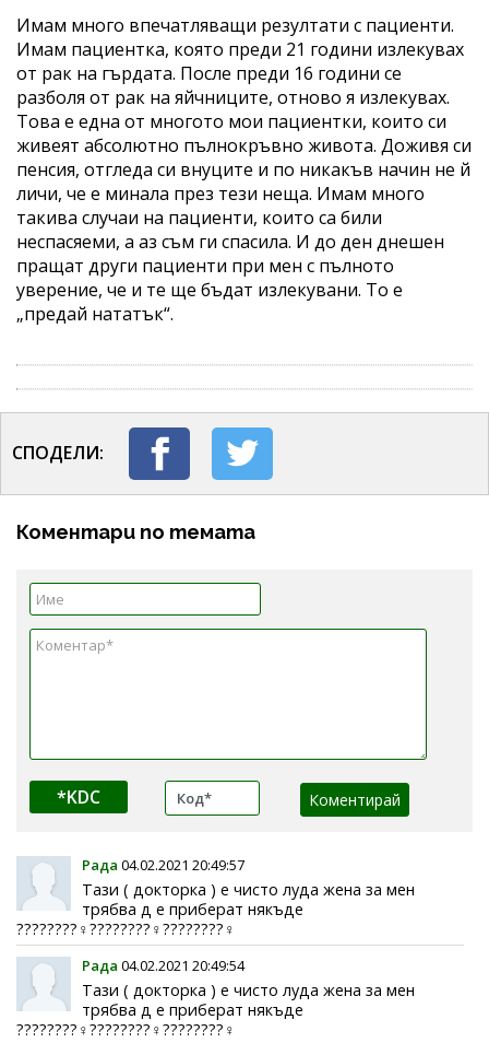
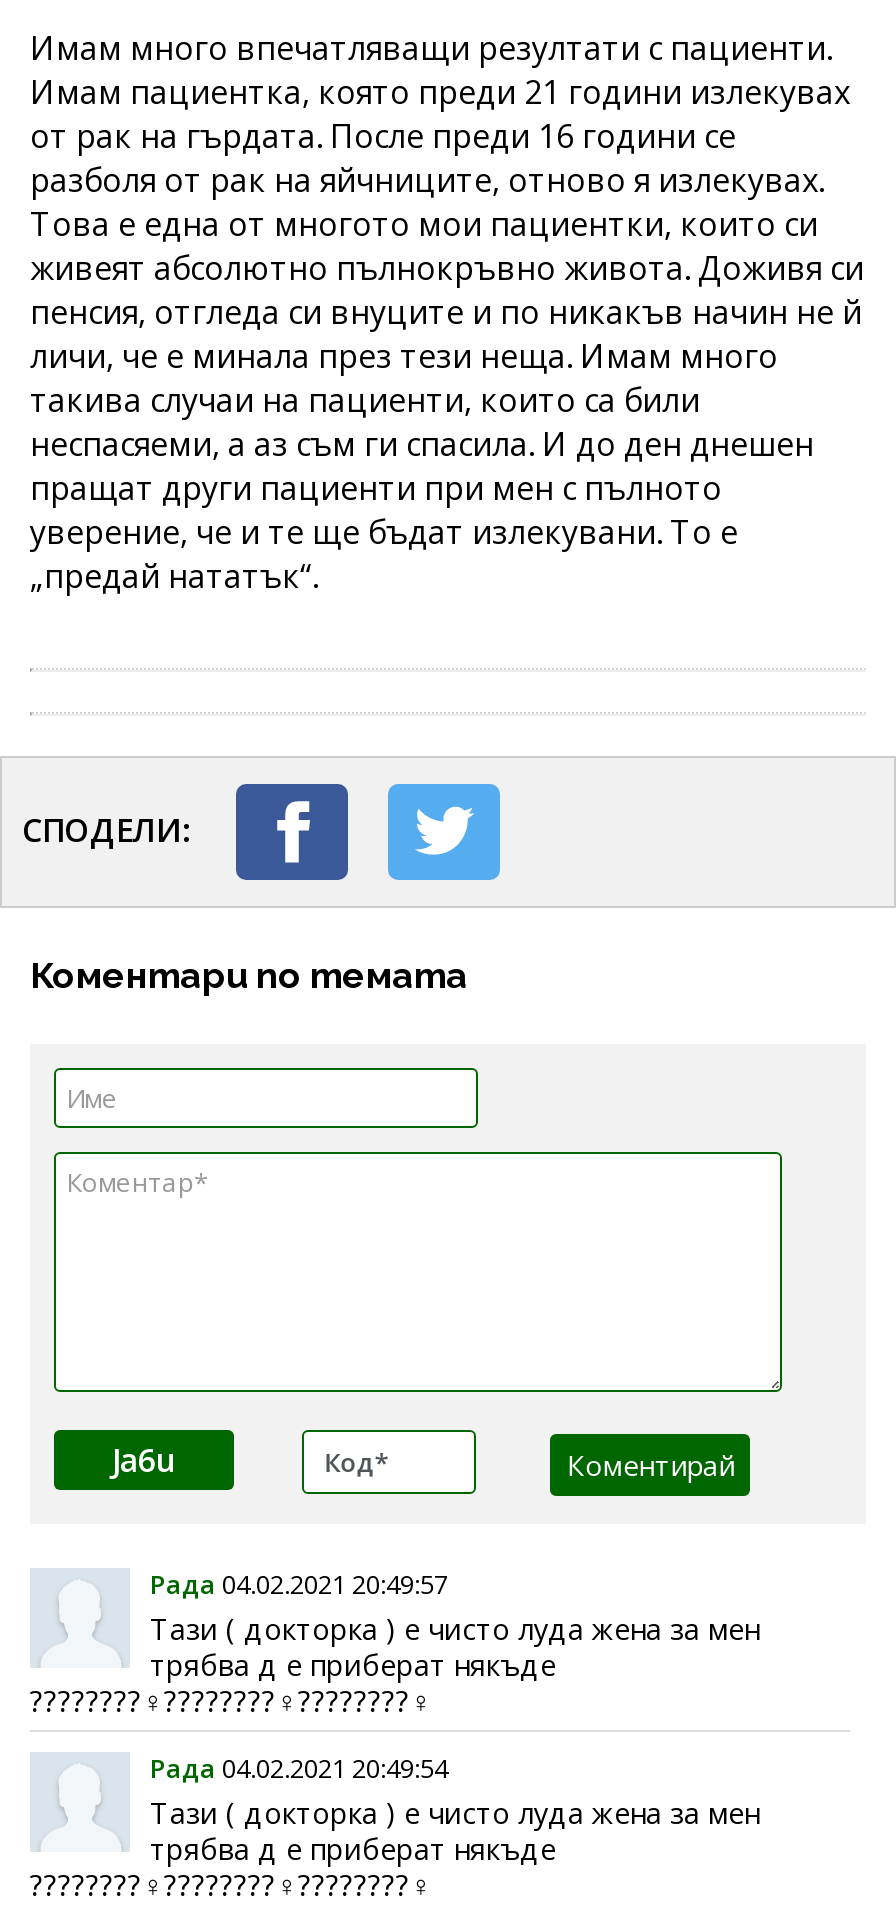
- *KDC
+ Ja6u
